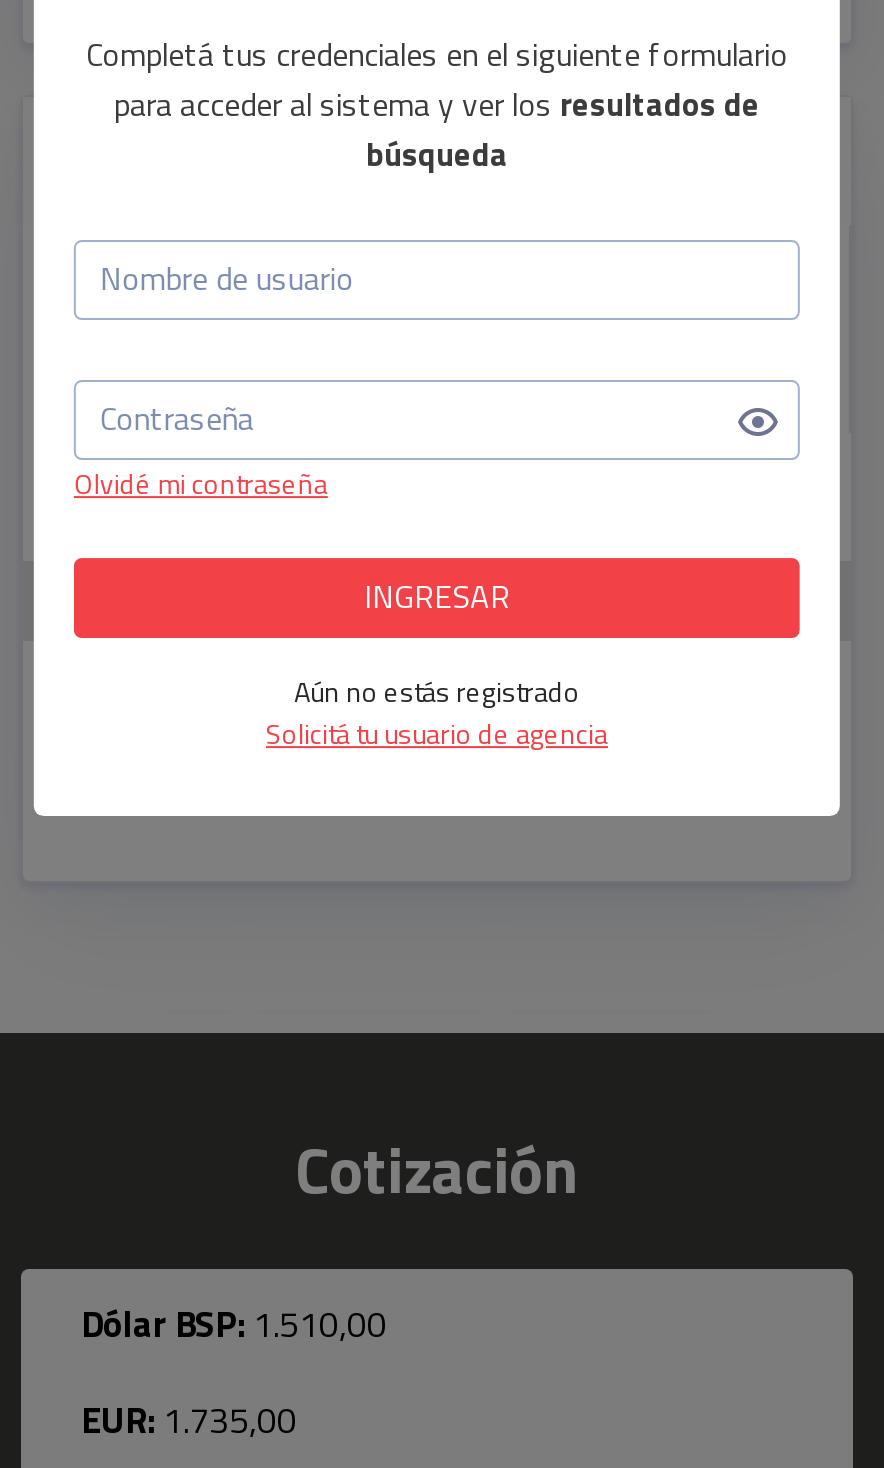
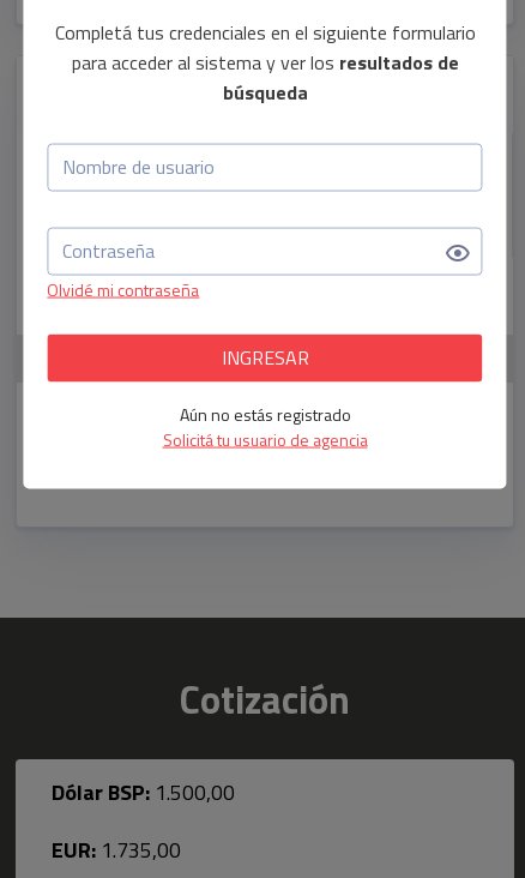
- Dólar BSP: 1.510,00
+ Dólar BSP: 1.500,00
